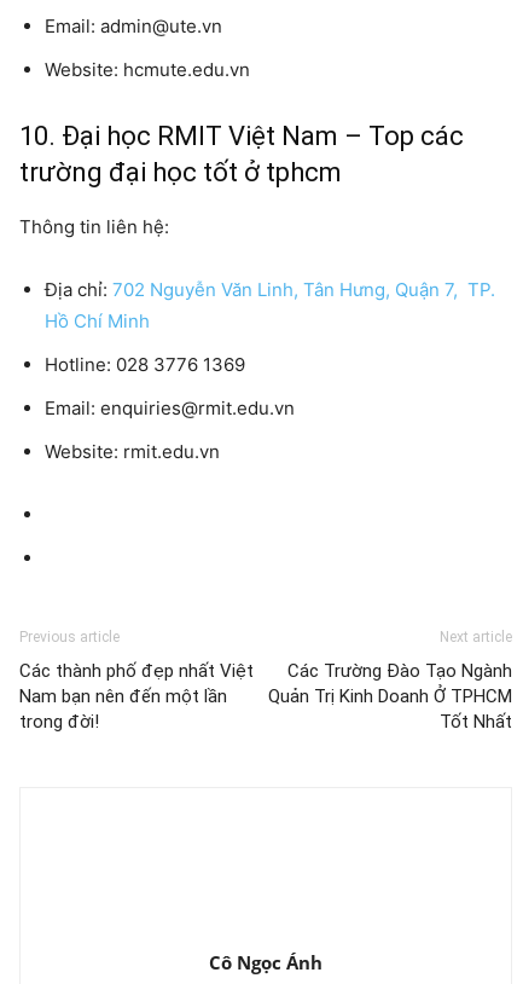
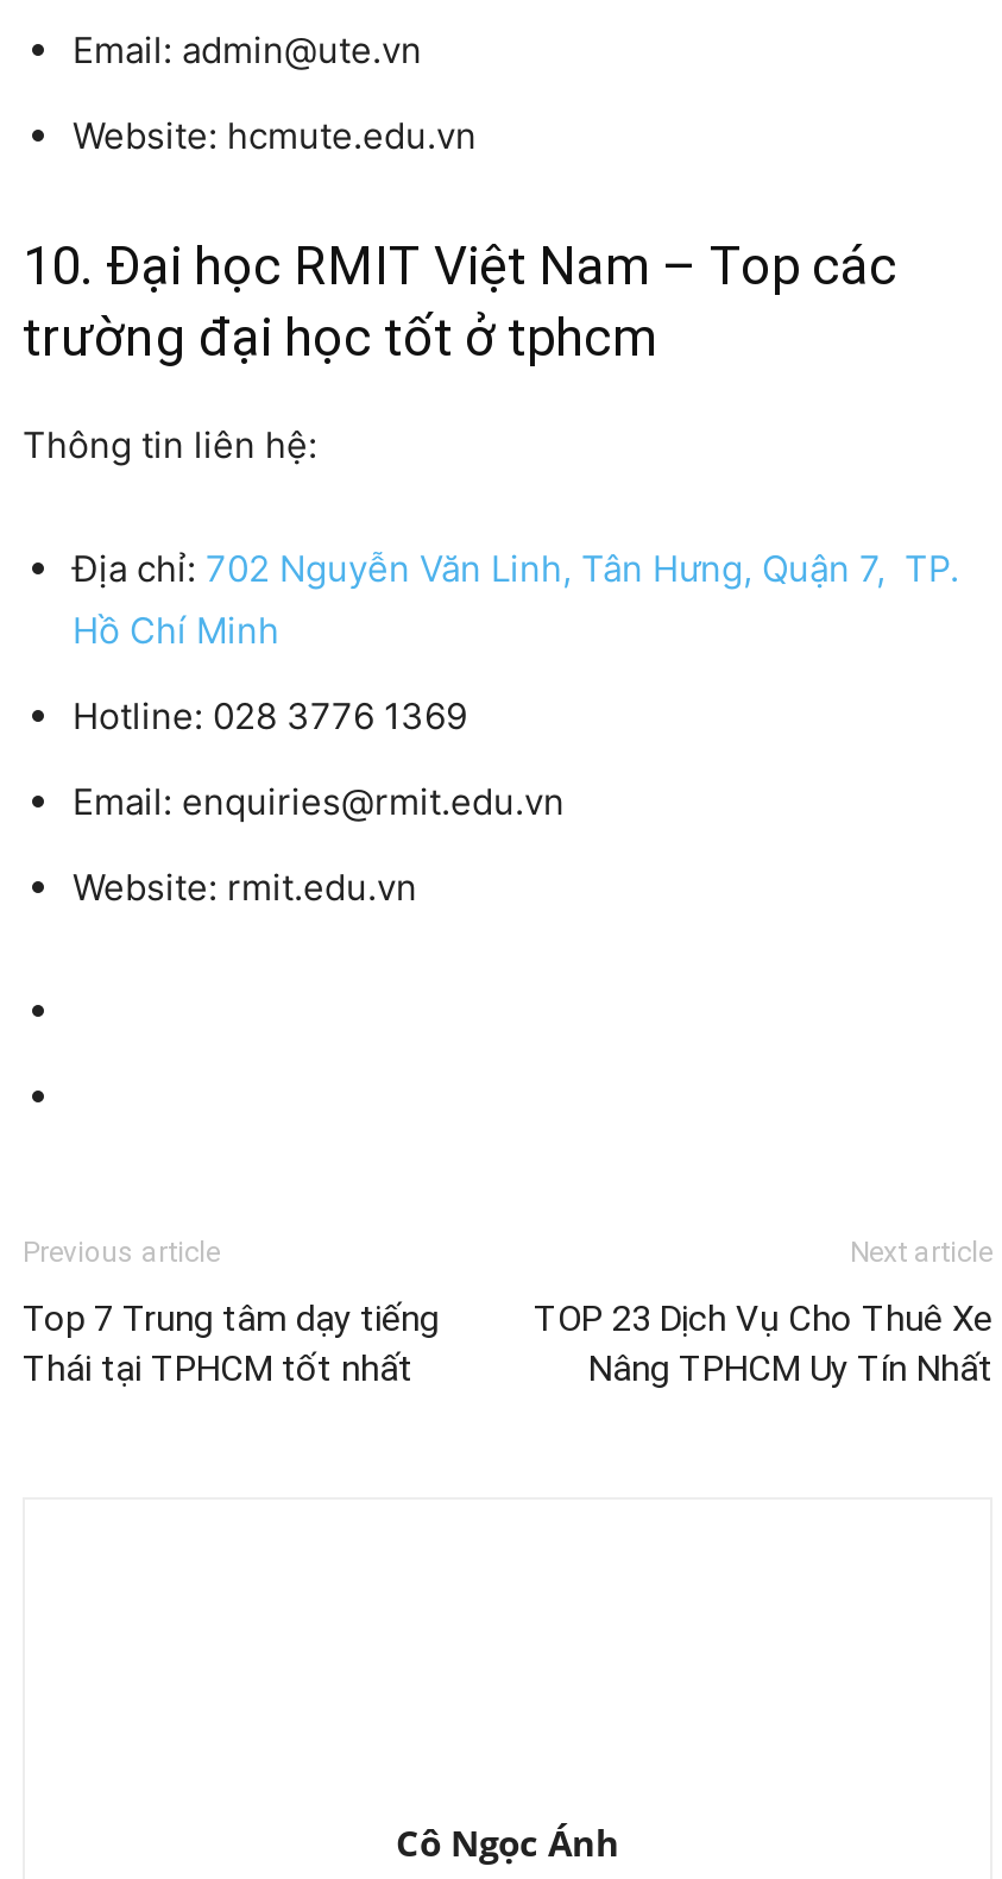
- Các thành phố đẹp nhất Việt
- Nam bạn nên đến một lần
- trong đời!
+ Top 7 Trung tâm dạy tiếng
+ Thái tại TPHCM tốt nhất

- Các Trường Đào Tạo Ngành
- Quản Trị Kinh Doanh Ở TPHCM
- Tốt Nhất
+ TOP 23 Dịch Vụ Cho Thuê Xe
+ Nâng TPHCM Uy Tín Nhất
